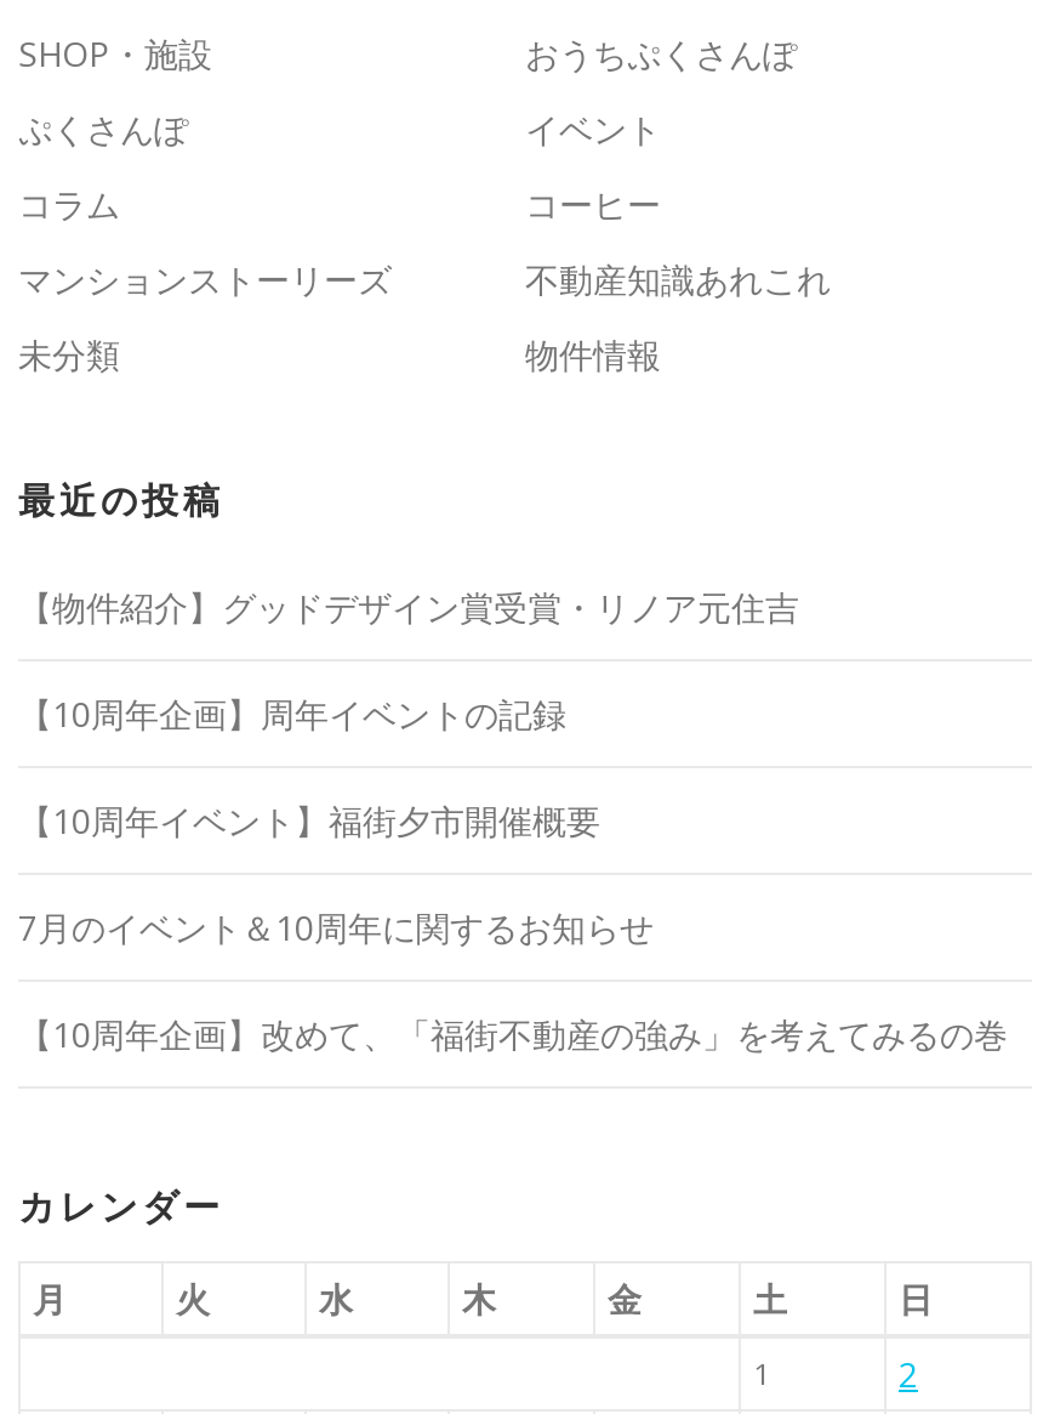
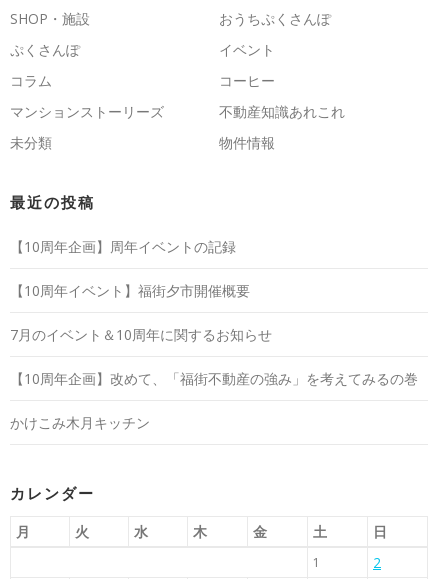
- 【物件紹介】グッドデザイン賞受賞・リノア元住吉

moved up: 【10周年企画】周年イベントの記録 | 【10周年イベント】福街夕市開催概要 | 7月のイベント＆10周年に関するお知らせ | 【10周年企画】改めて、「福街不動産の強み」を考えてみるの巻

+ かけこみ木月キッチン
